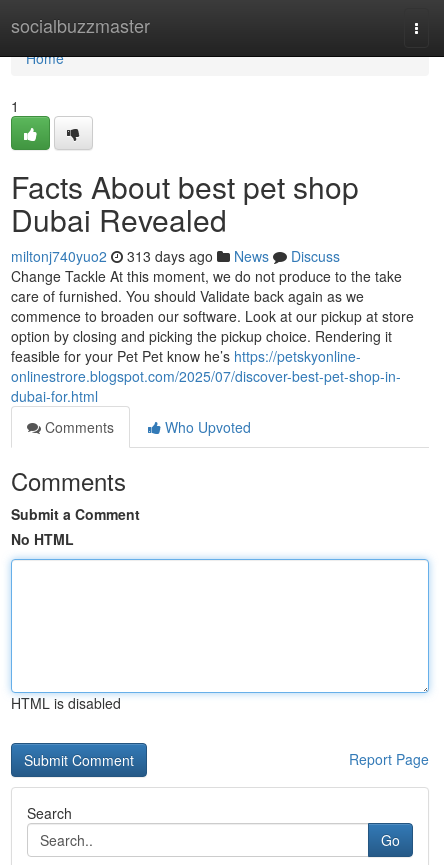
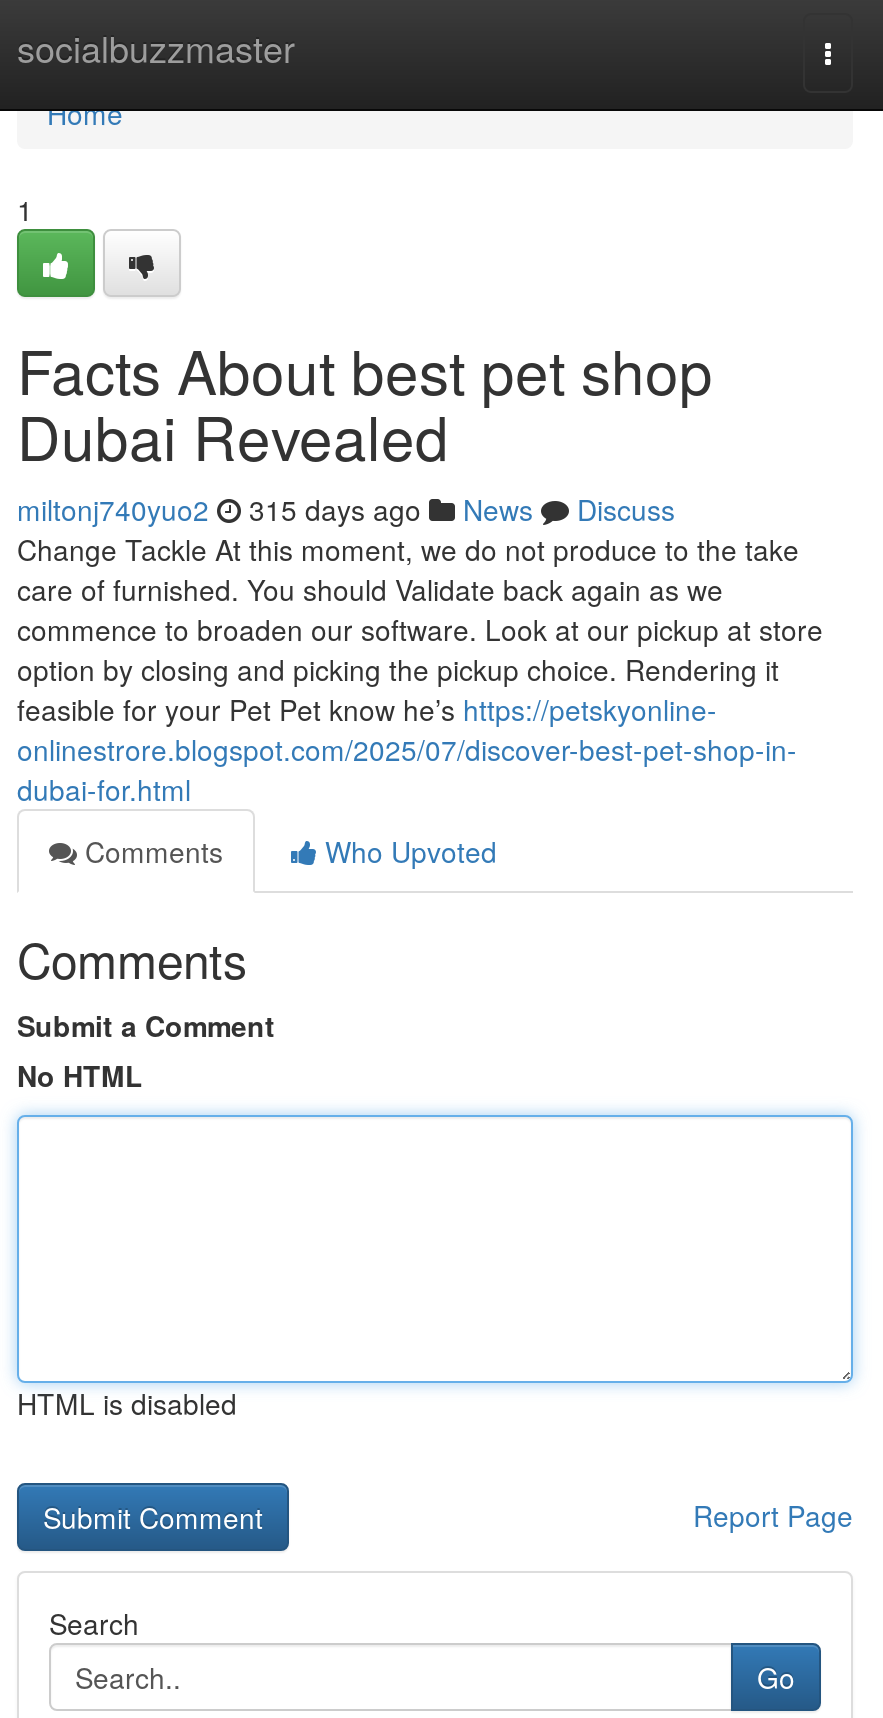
- miltonj740yuo2 313 days ago News Discuss
+ miltonj740yuo2 315 days ago News Discuss
